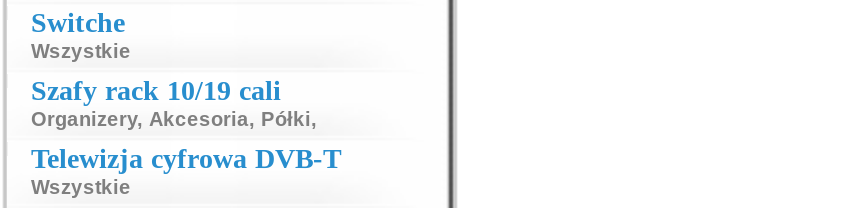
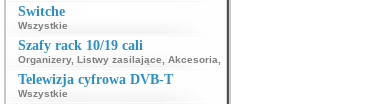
- Organizery, Akcesoria, Półki,
+ Organizery, Listwy zasilające, Akcesoria,
